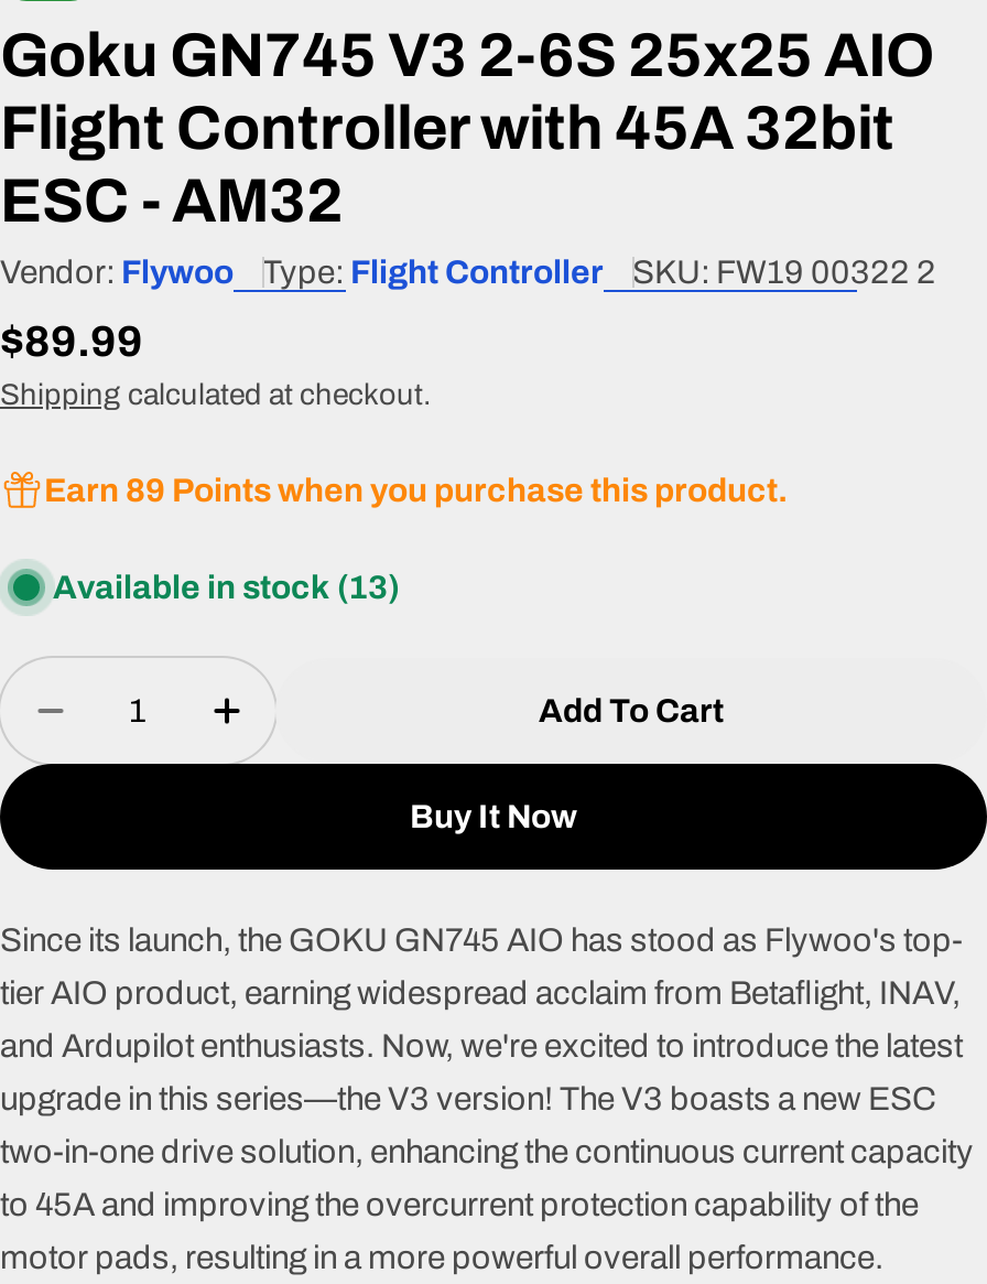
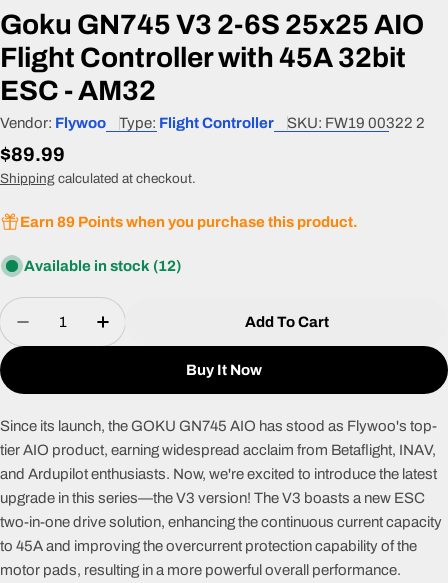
- Available in stock (13)
+ Available in stock (12)
